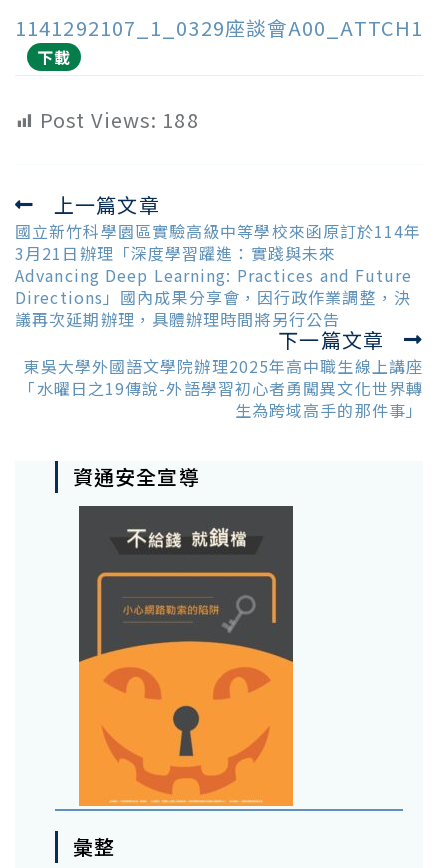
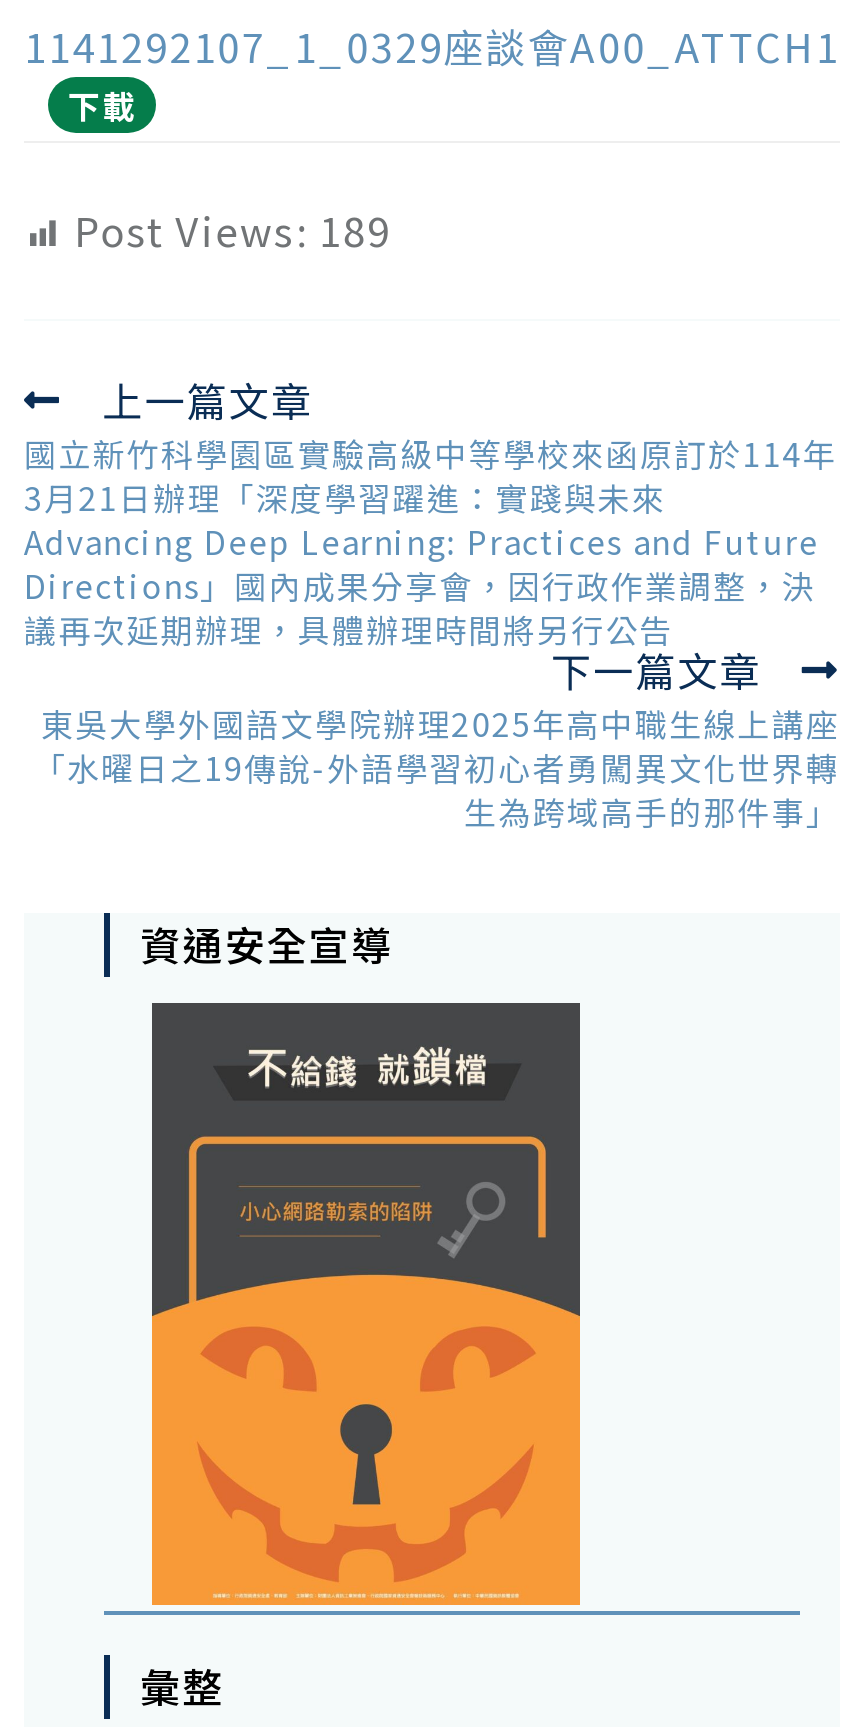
- Post Views: 188
+ Post Views: 189
